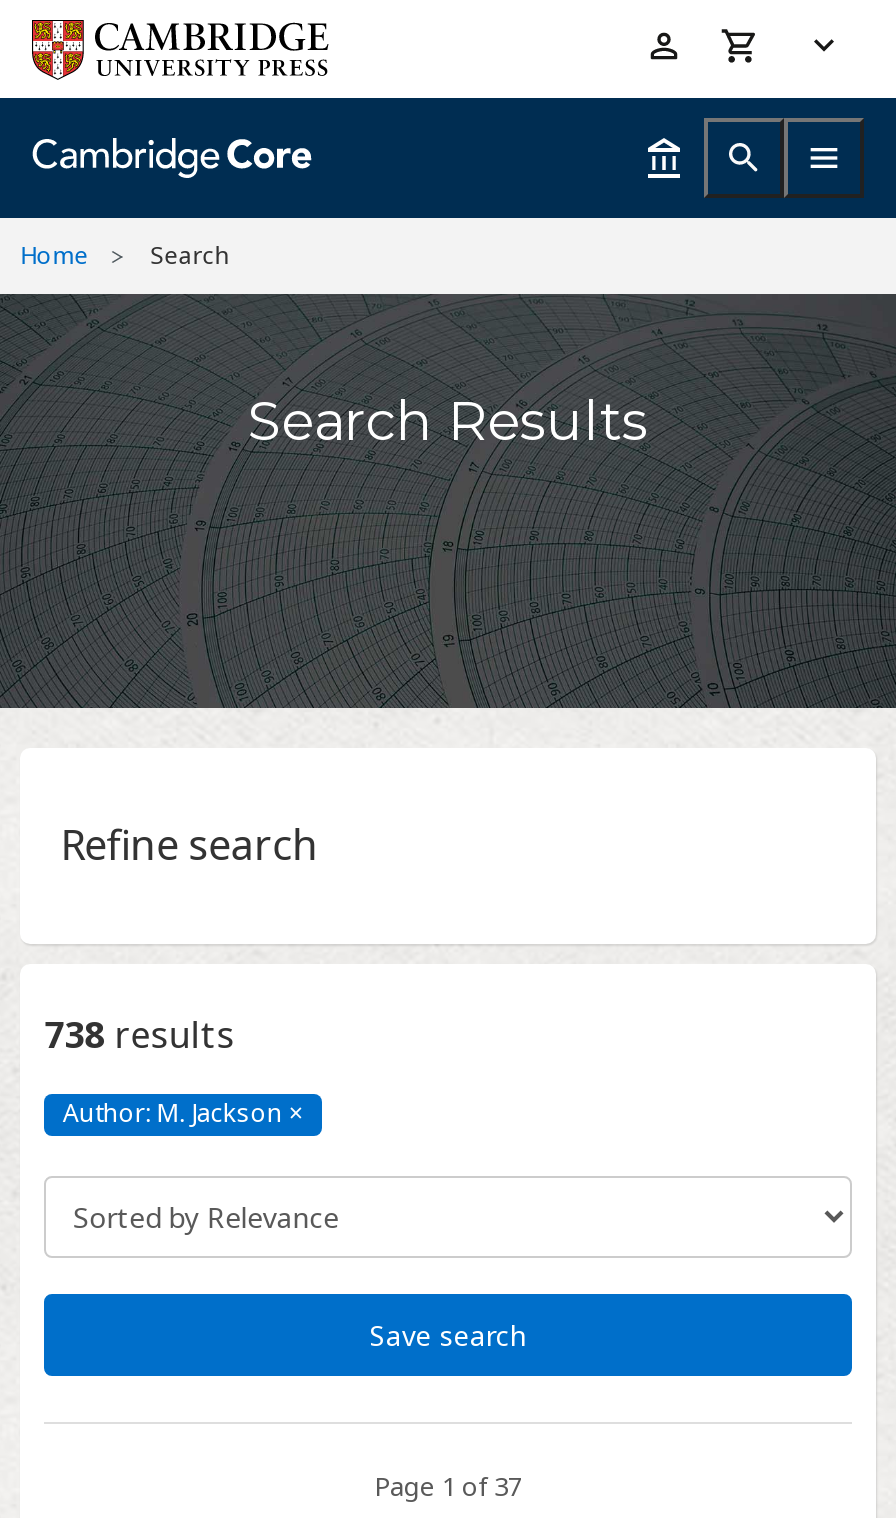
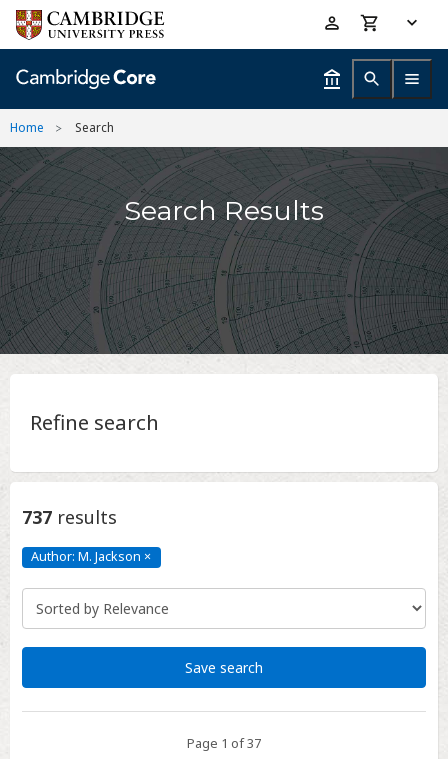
- 738 results
+ 737 results
